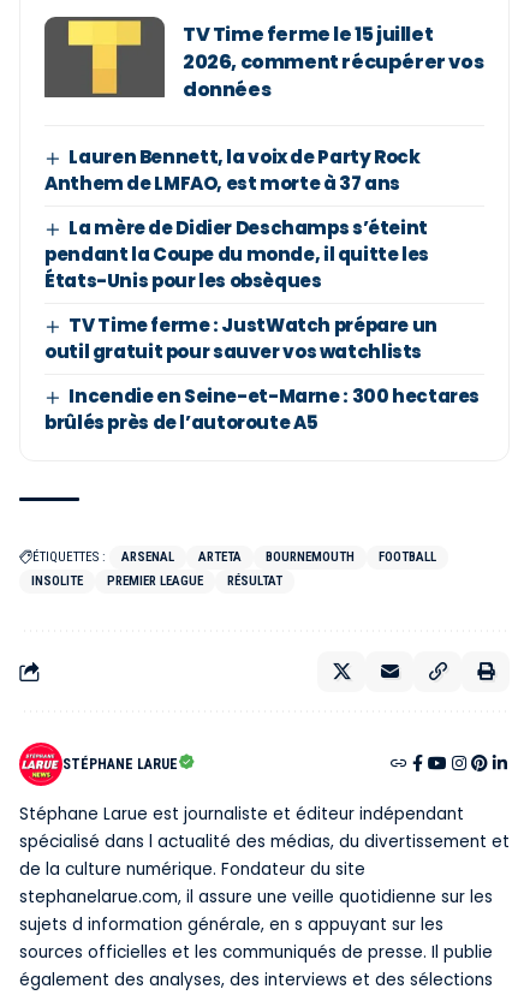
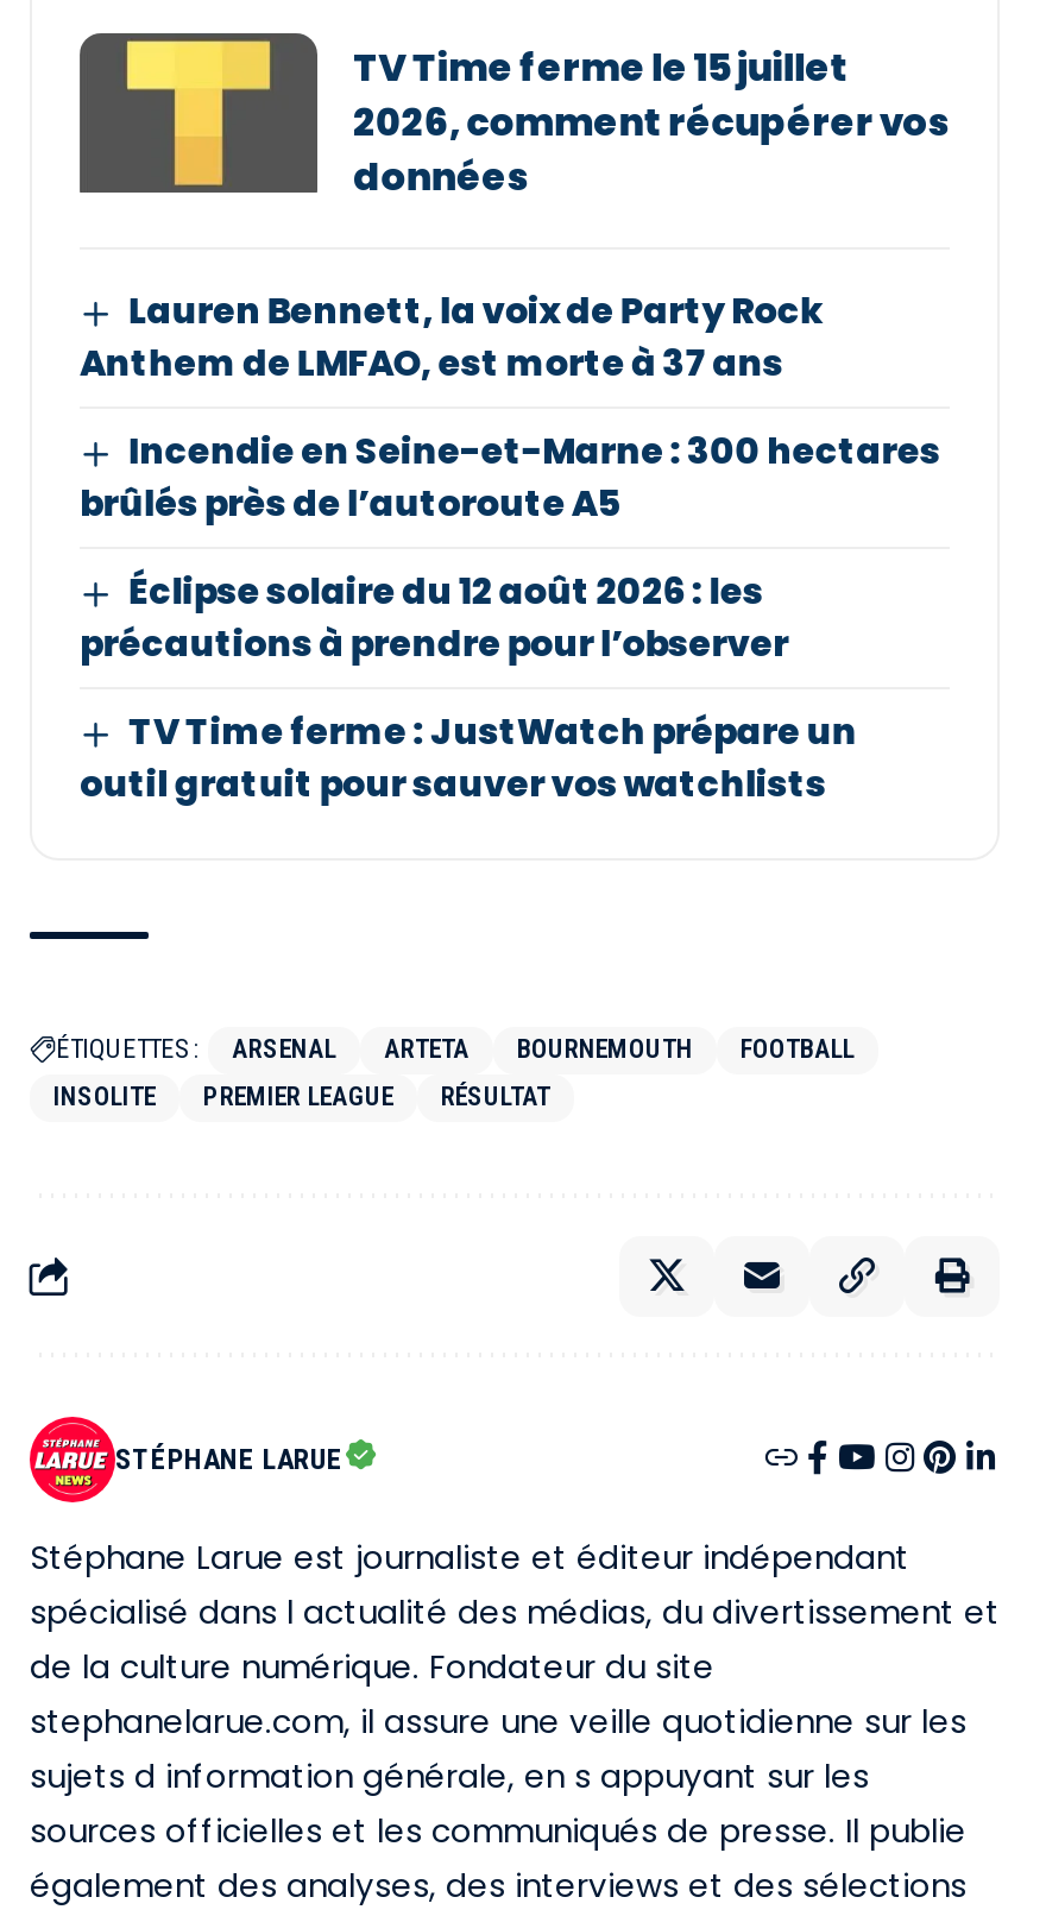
- La mère de Didier Deschamps s’éteint
- pendant la Coupe du monde, il quitte les
- États-Unis pour les obsèques
+ Éclipse solaire du 12 août 2026 : les
+ précautions à prendre pour l’observer

moved down: TV Time ferme : JustWatch prépare un | outil gratuit pour sauver vos watchlists

moved up: Incendie en Seine-et-Marne : 300 hectares | brûlés près de l’autoroute A5
